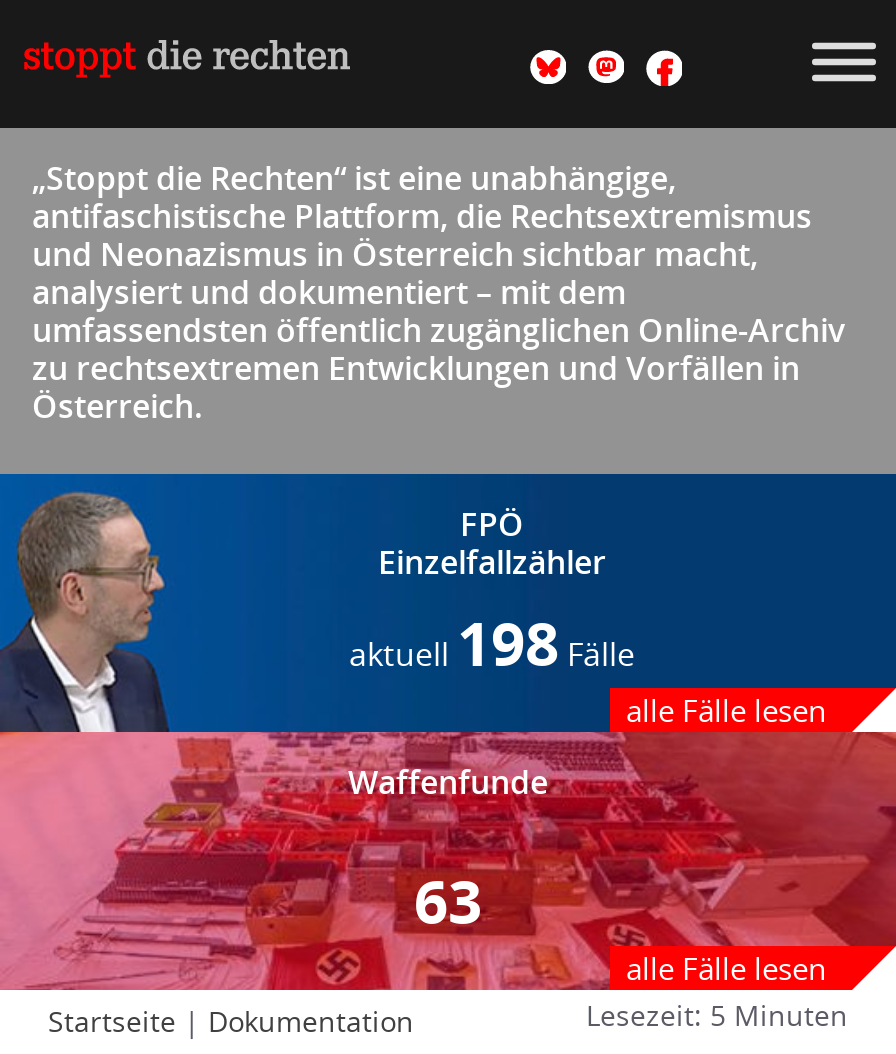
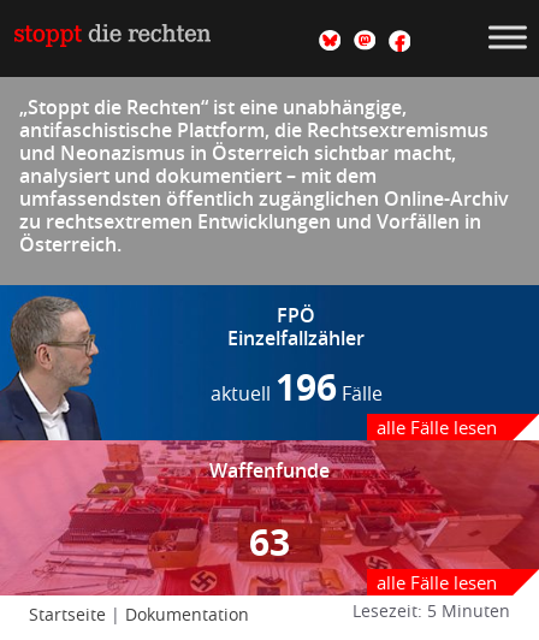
- aktuell 198Fälle
+ aktuell 196Fälle
